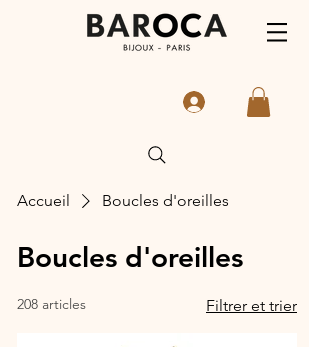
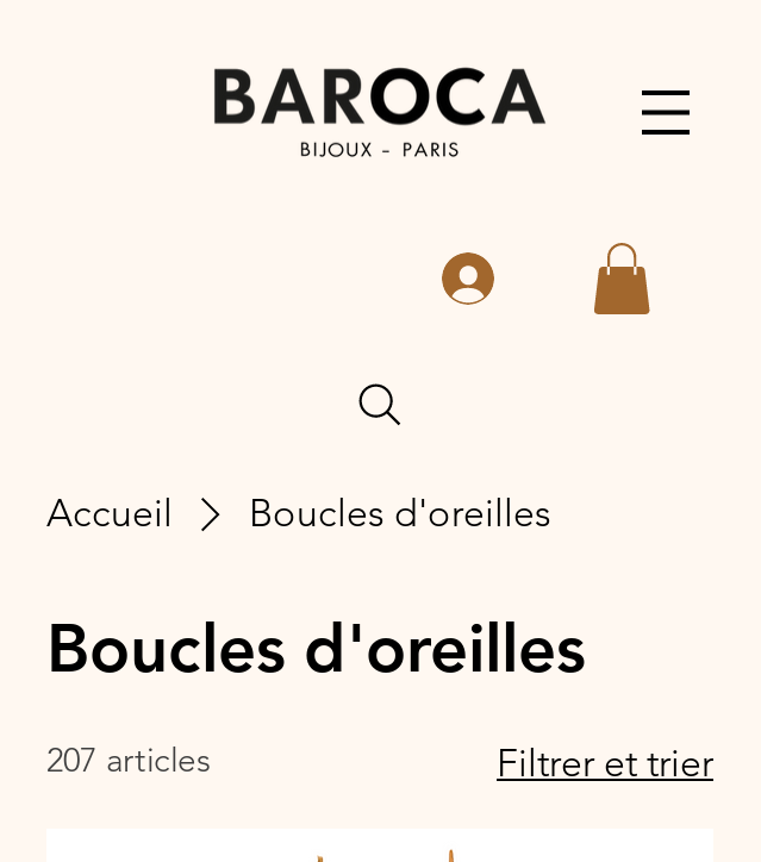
- 208 articles
+ 207 articles
